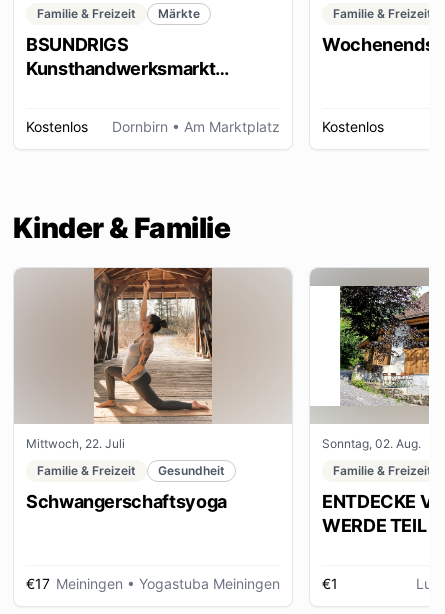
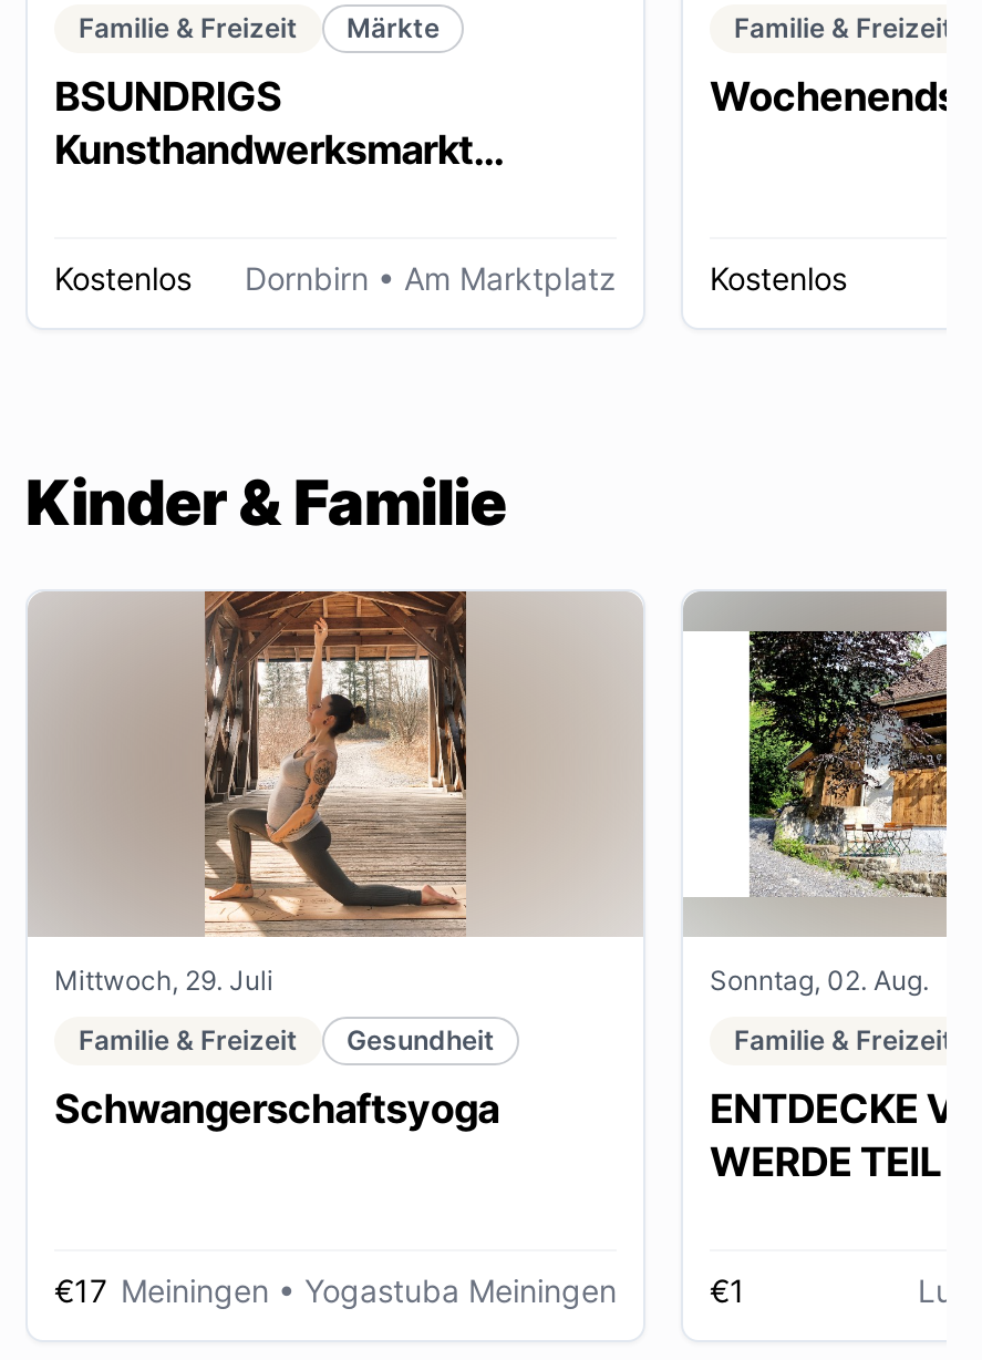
- Mittwoch, 22. Juli
+ Mittwoch, 29. Juli
